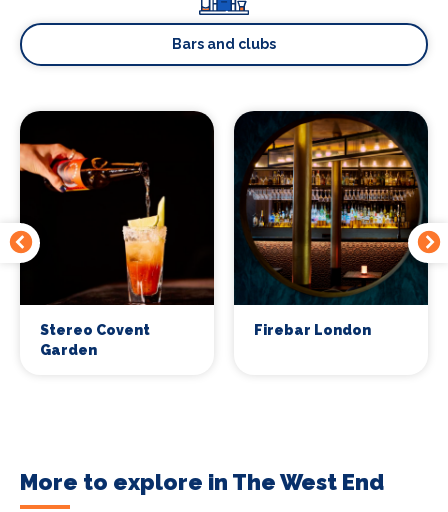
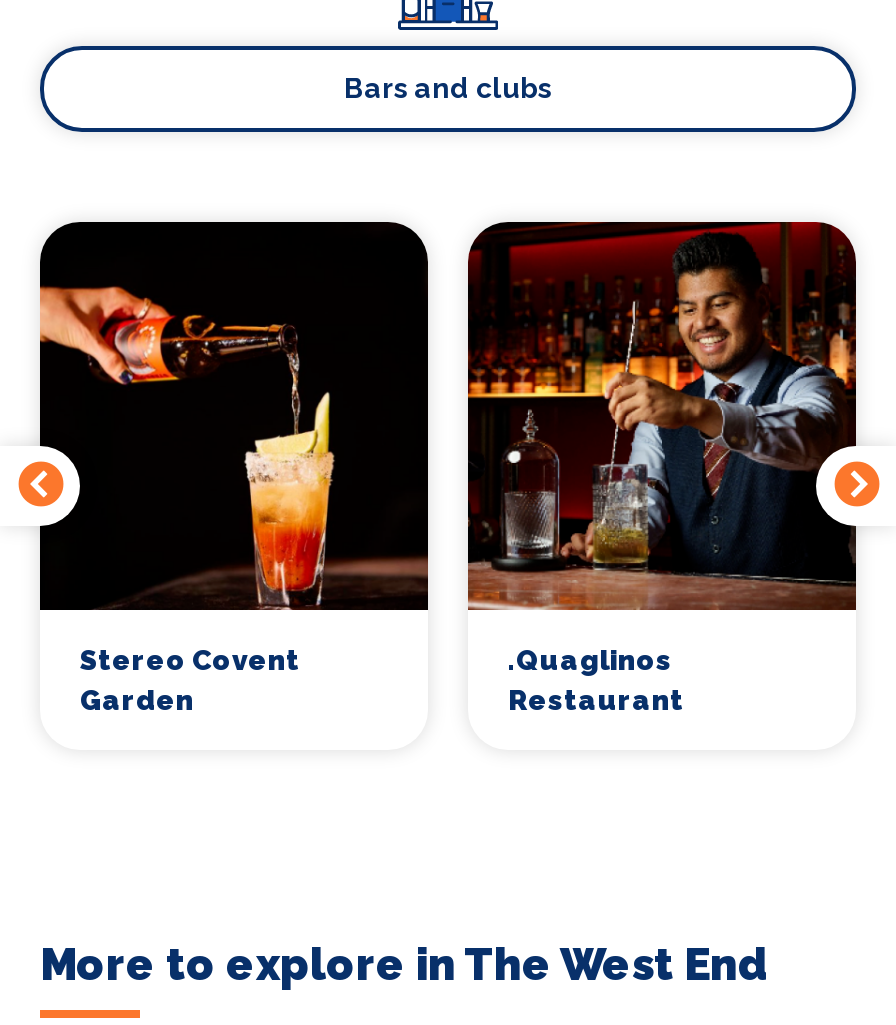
- [image]
- Firebar London
+ [image]
+ .Quaglinos
+ Restaurant
